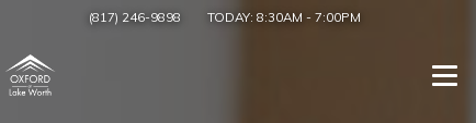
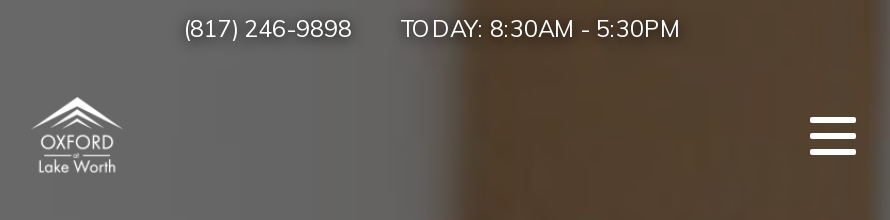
- (817) 246-9898 TODAY: 8:30AM - 7:00PM
+ (817) 246-9898 TODAY: 8:30AM - 5:30PM
